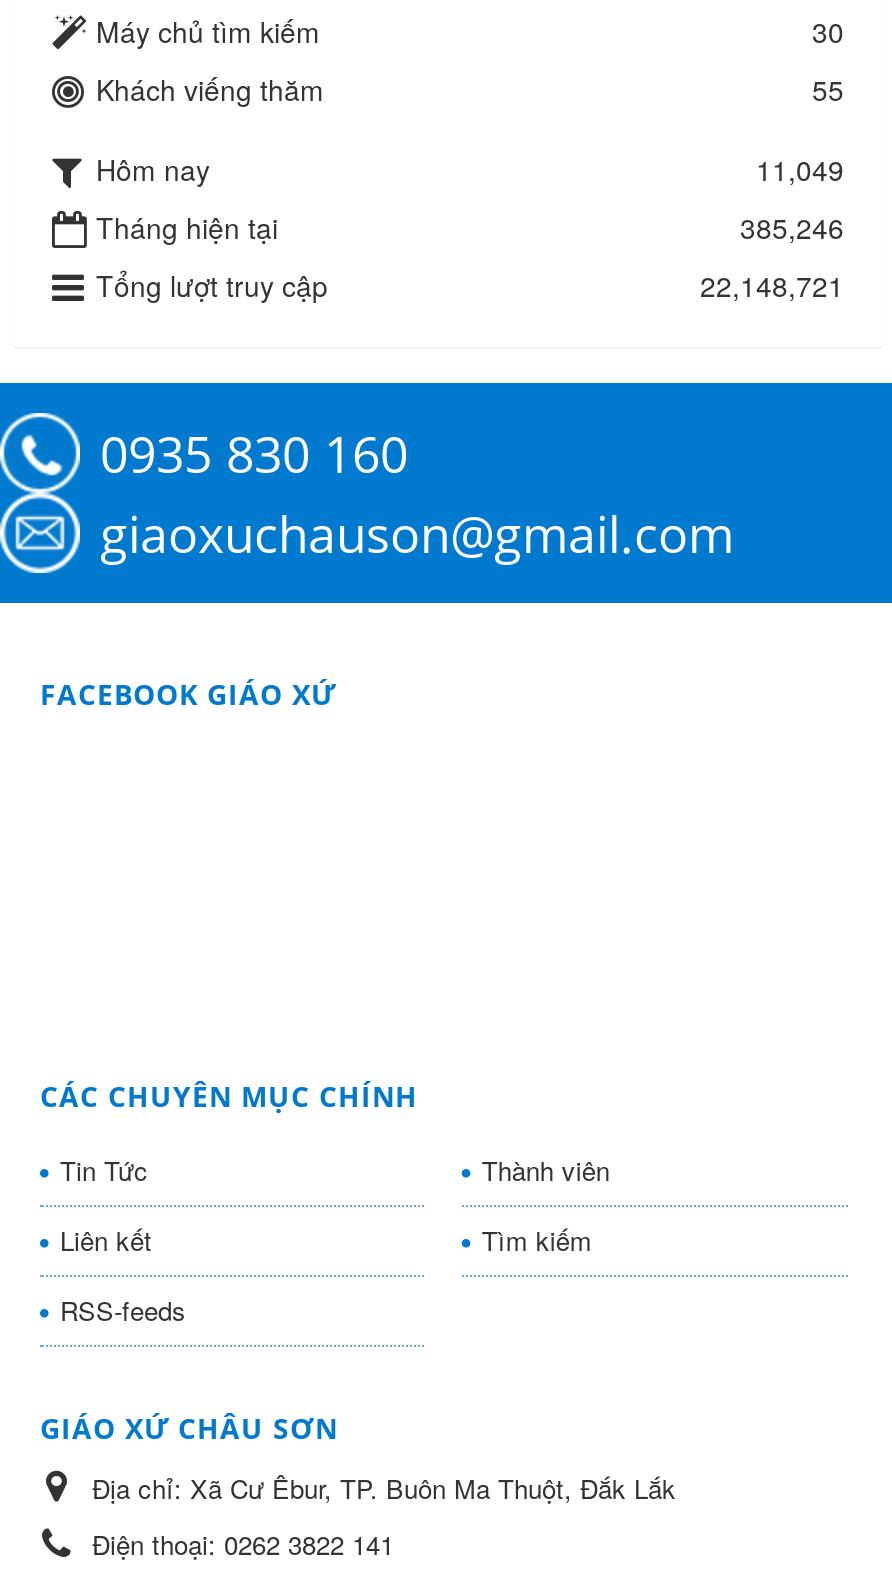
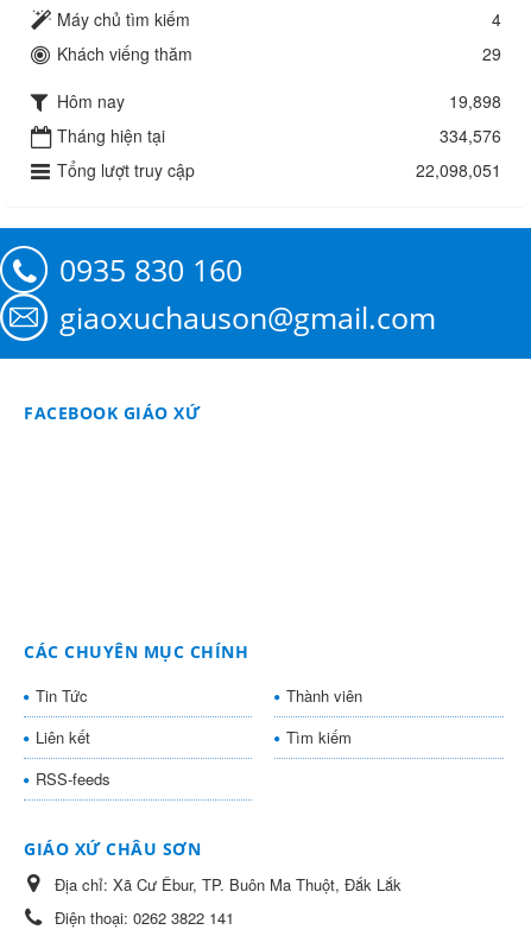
- 30
+ 4

- 55
+ 29

- 11,049
+ 19,898

- 385,246
+ 334,576

- 22,148,721
+ 22,098,051
